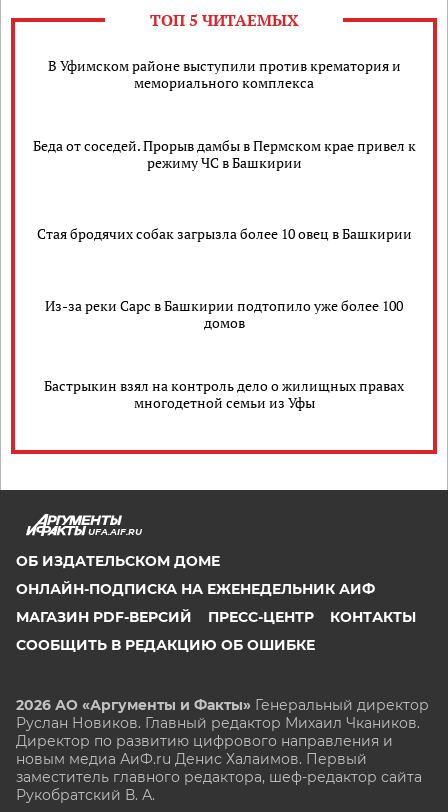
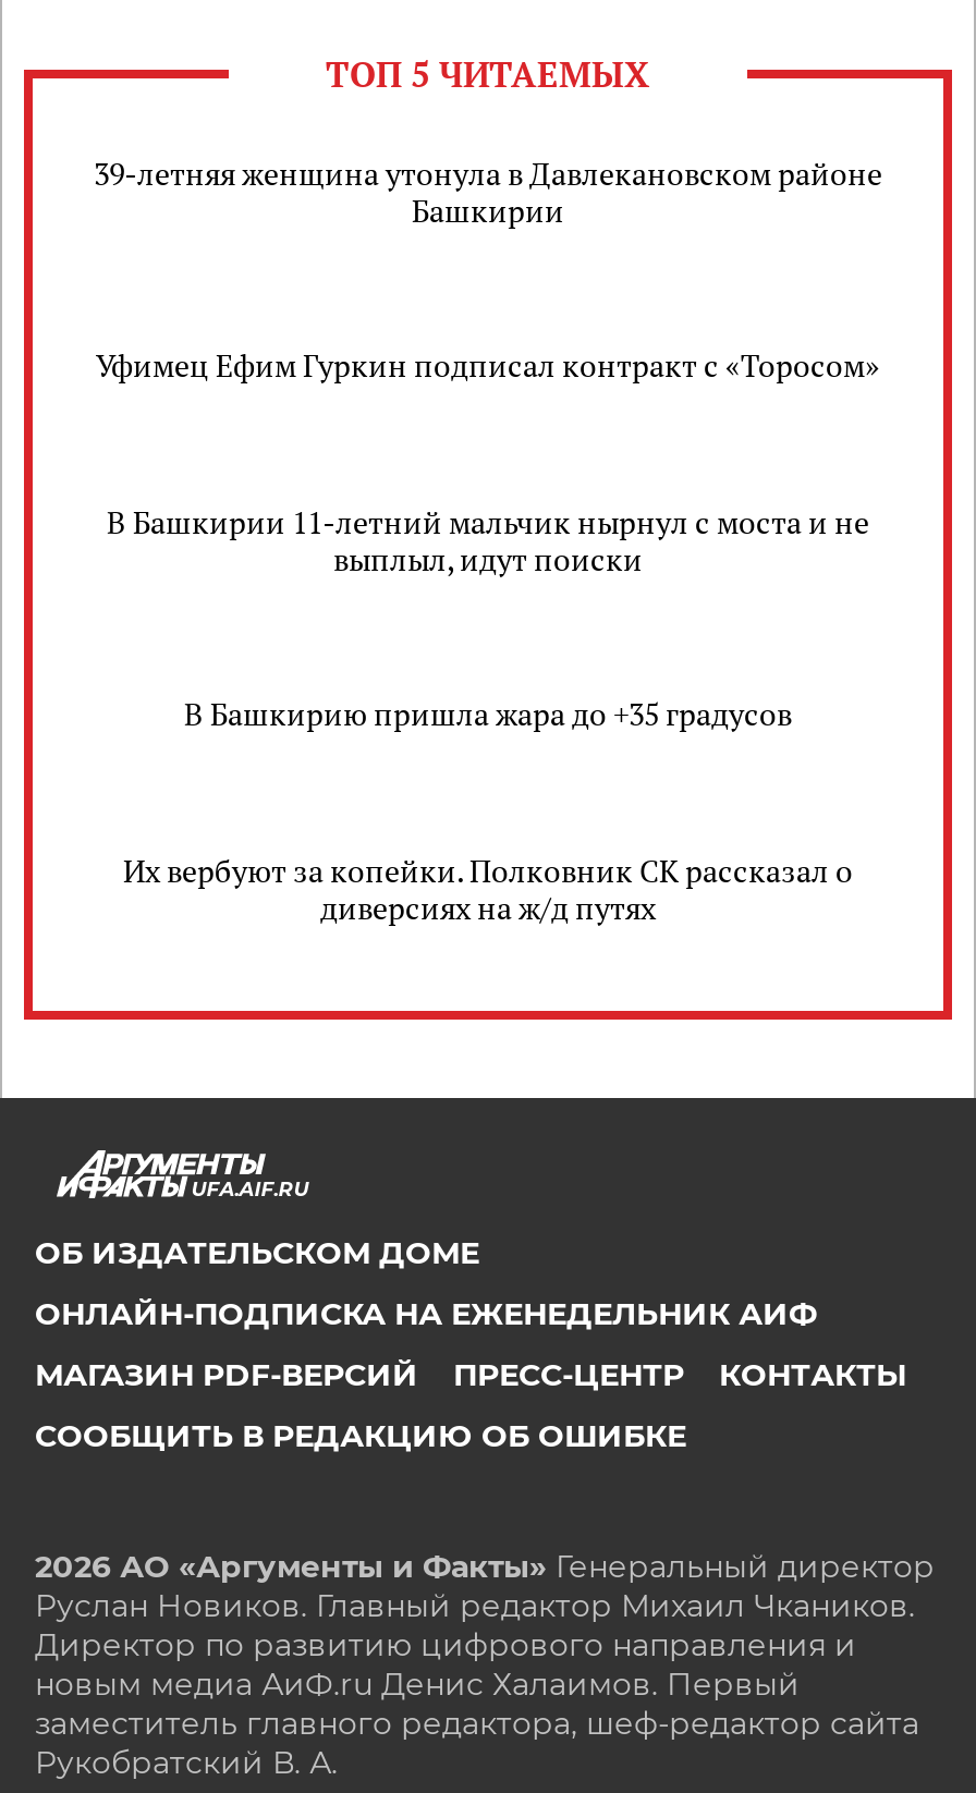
- В Уфимском районе выступили против крематория и
- мемориального комплекса
+ 39-летняя женщина утонула в Давлекановском районе
+ Башкирии

- Беда от соседей. Прорыв дамбы в Пермском крае привел к
- режиму ЧС в Башкирии
+ Уфимец Ефим Гуркин подписал контракт с «Торосом»

- Стая бродячих собак загрызла более 10 овец в Башкирии
+ В Башкирии 11-летний мальчик нырнул с моста и не
+ выплыл, идут поиски

- Из-за реки Сарс в Башкирии подтопило уже более 100
- домов
+ В Башкирию пришла жара до +35 градусов

- Бастрыкин взял на контроль дело о жилищных правах
- многодетной семьи из Уфы
+ Их вербуют за копейки. Полковник СК рассказал о
+ диверсиях на ж/д путях
